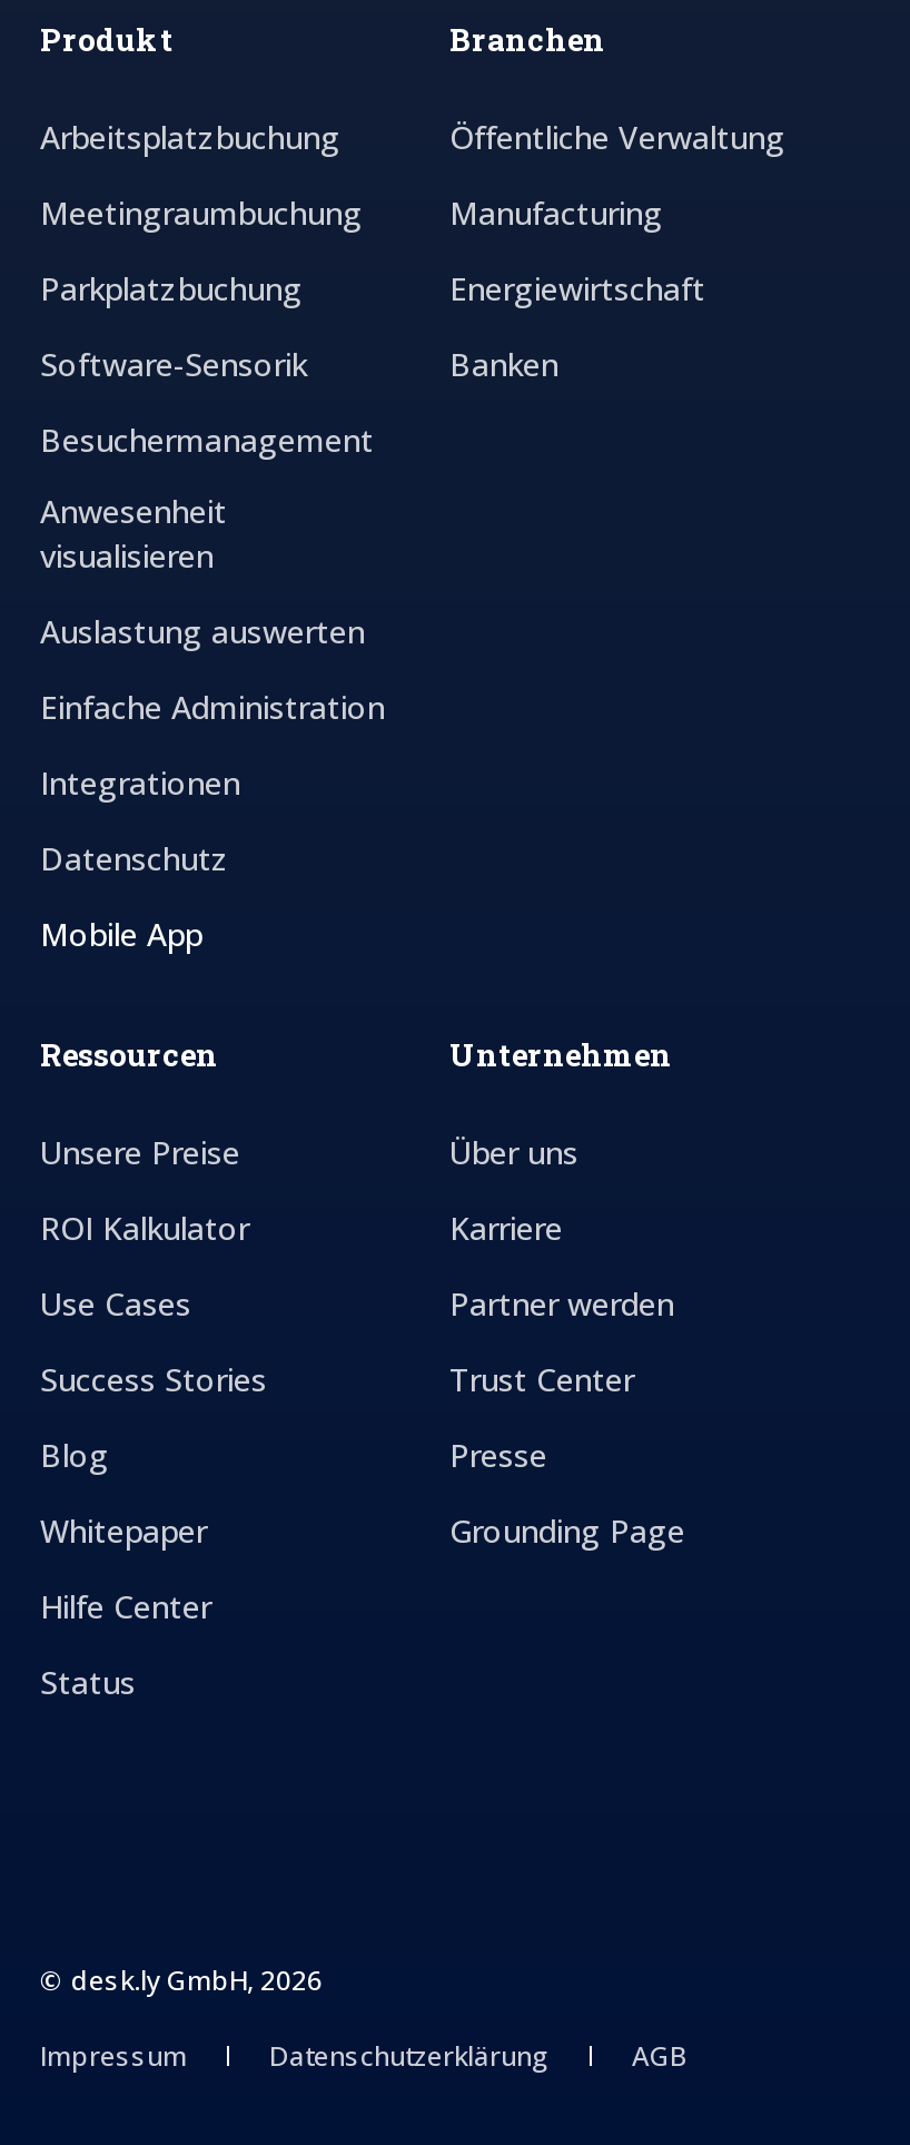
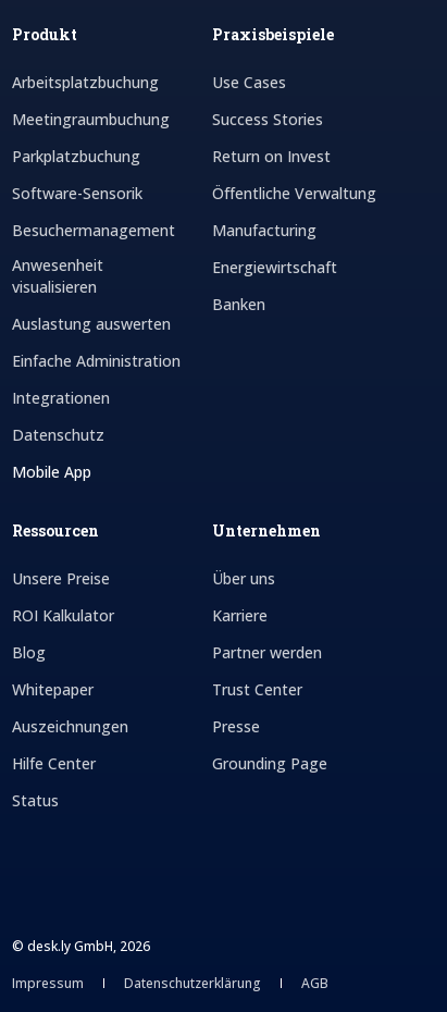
- Branchen
+ Praxisbeispiele
+ Return on Invest

moved down: Öffentliche Verwaltung | Manufacturing | Energiewirtschaft | Banken

moved up: Use Cases | Success Stories

moved up: Blog | Whitepaper

+ Auszeichnungen
